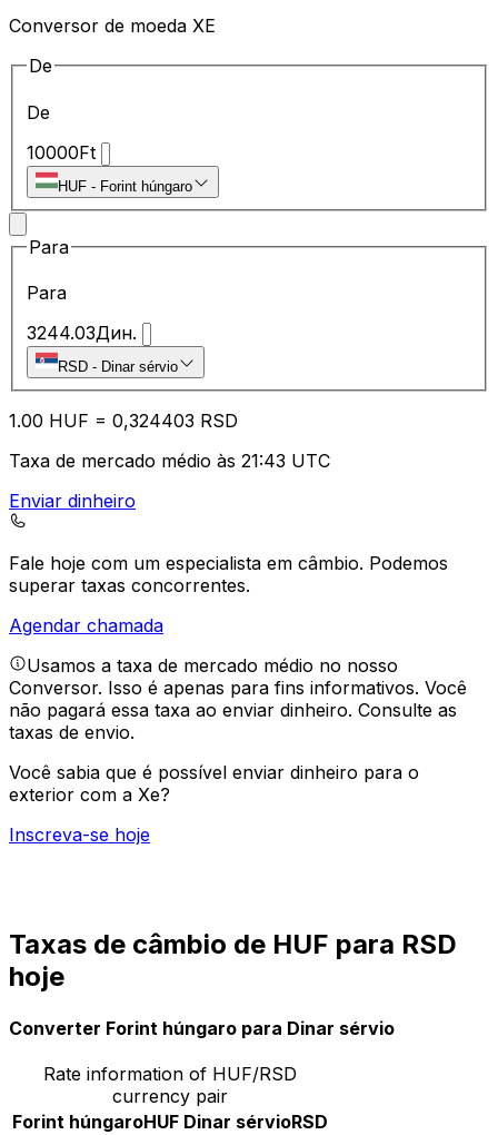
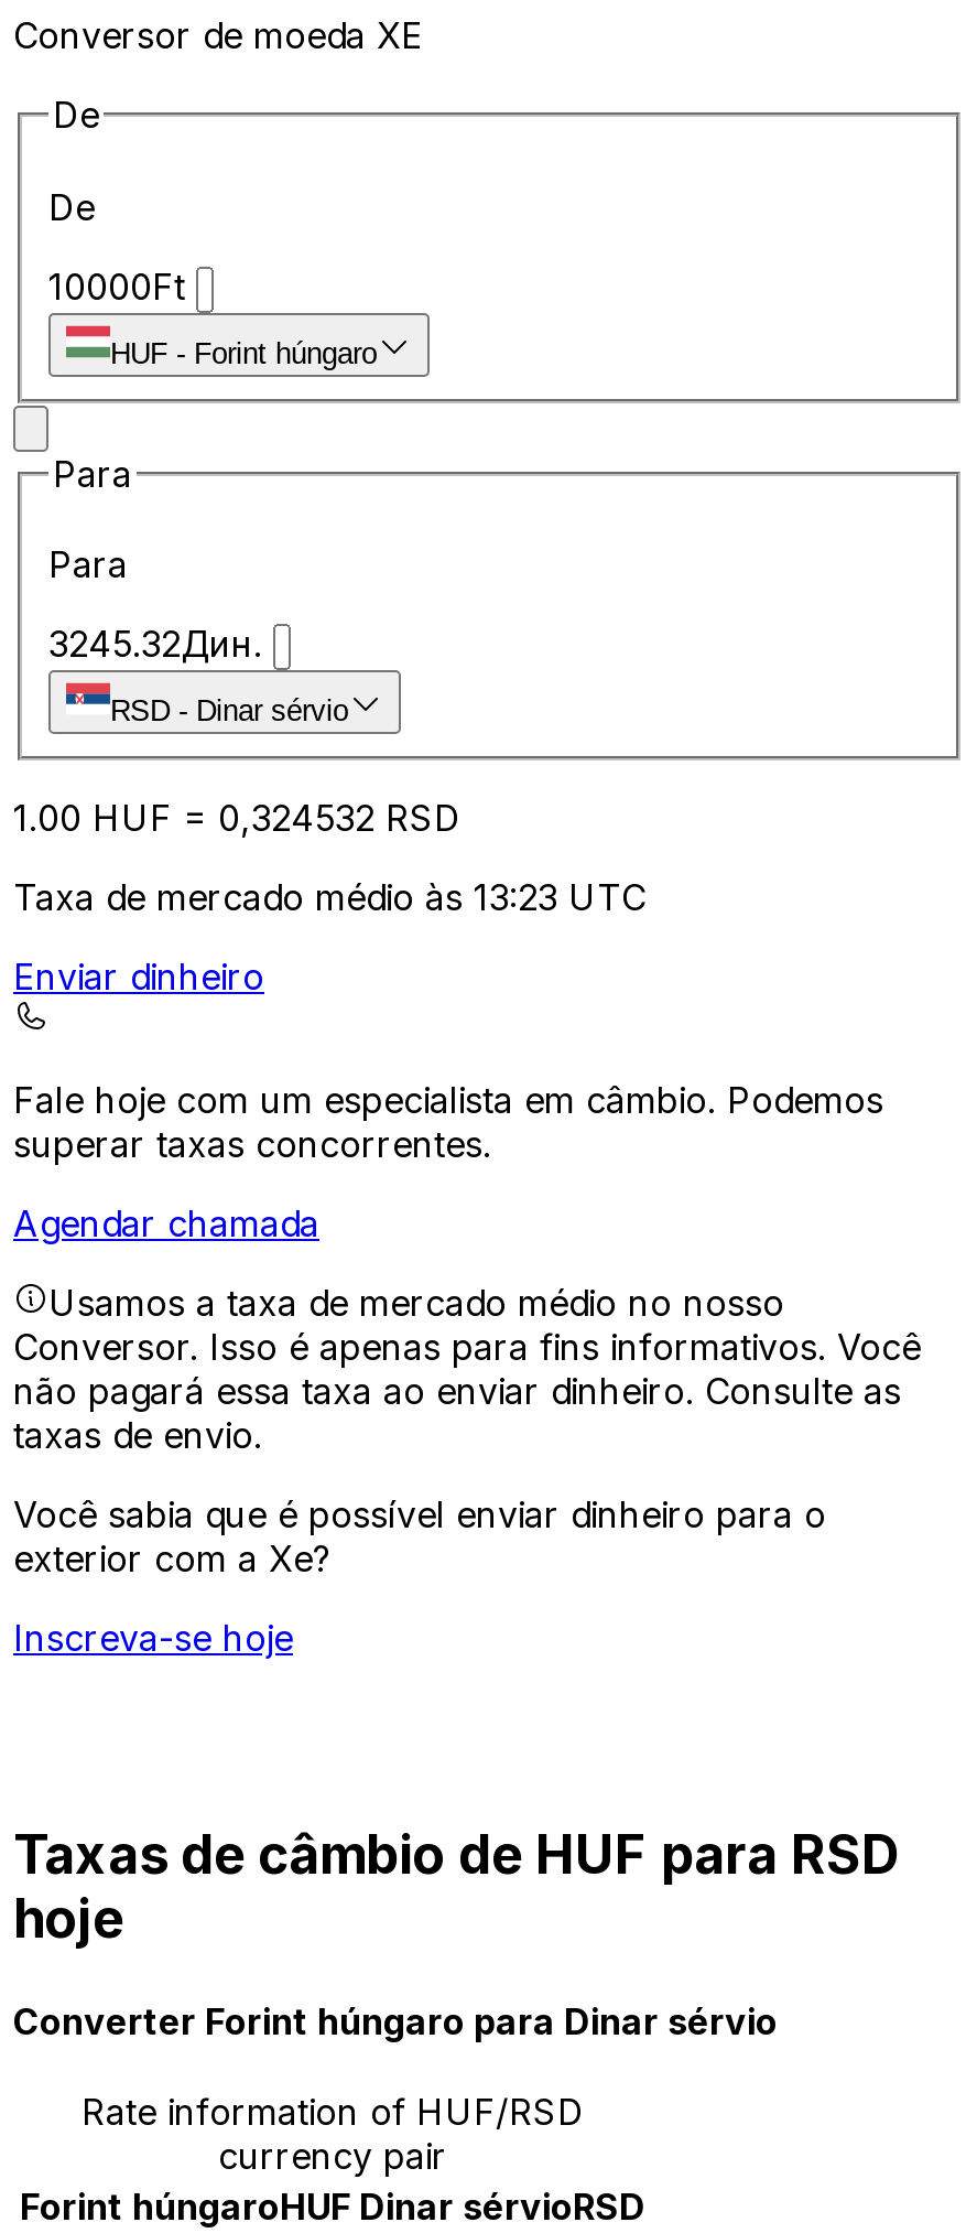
- 3244.03Дин.
+ 3245.32Дин.

- 1.00 HUF = 0,324403 RSD
+ 1.00 HUF = 0,324532 RSD

- Taxa de mercado médio às 21:43 UTC
+ Taxa de mercado médio às 13:23 UTC
